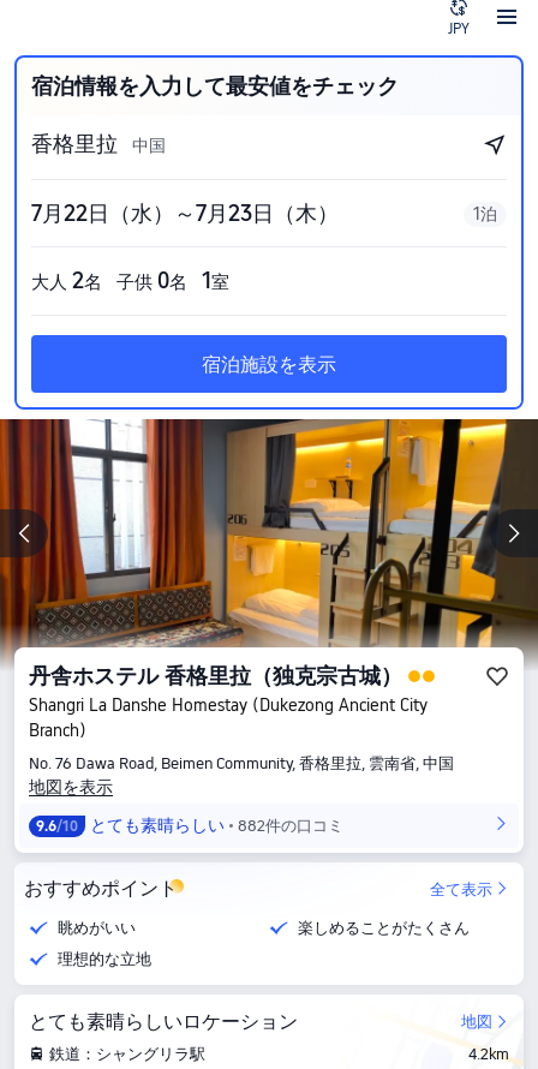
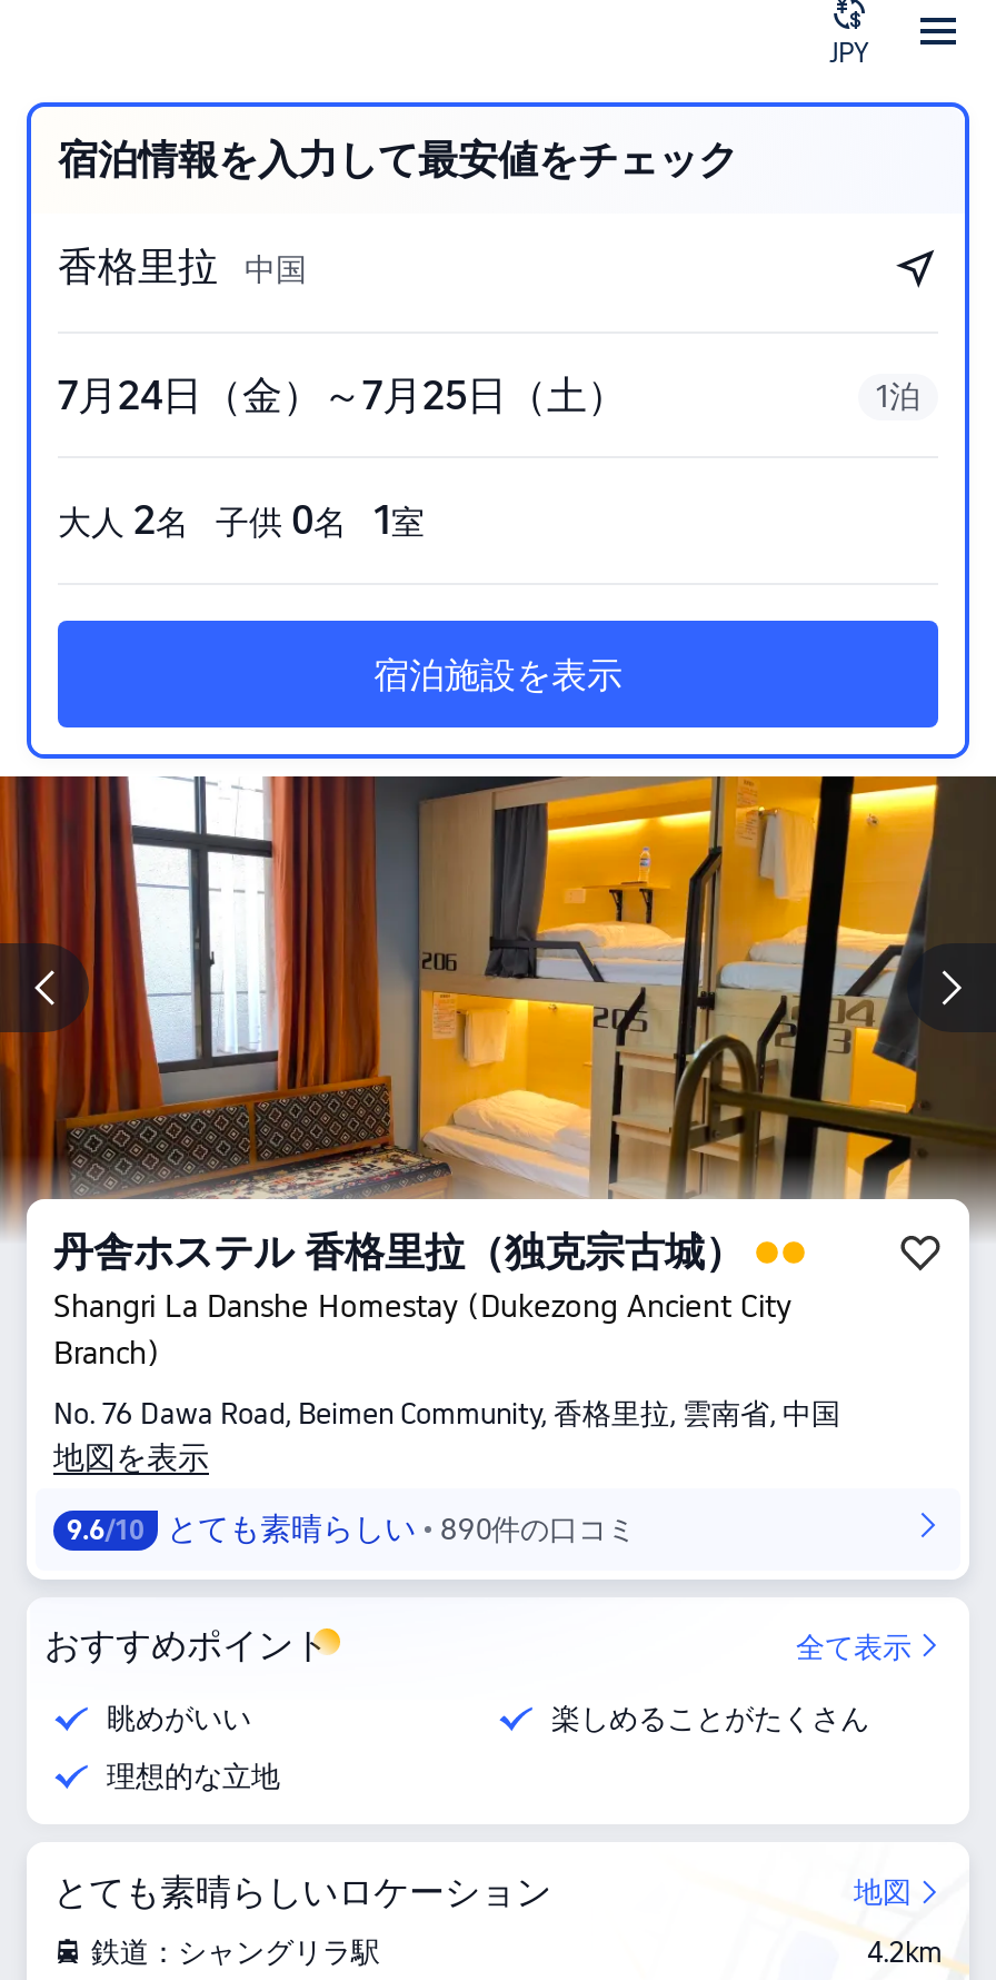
- 7月22日（水）～7月23日（木）
+ 7月24日（金）～7月25日（土）

- 9.6/10 とても素晴らしい 882件の口コミ
+ 9.6/10 とても素晴らしい 890件の口コミ
